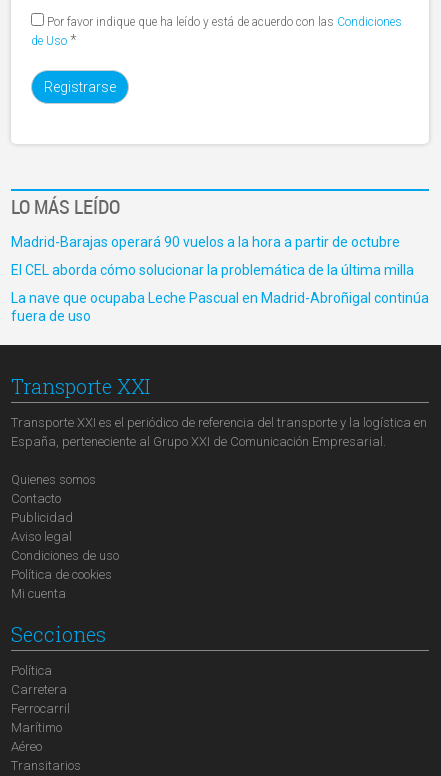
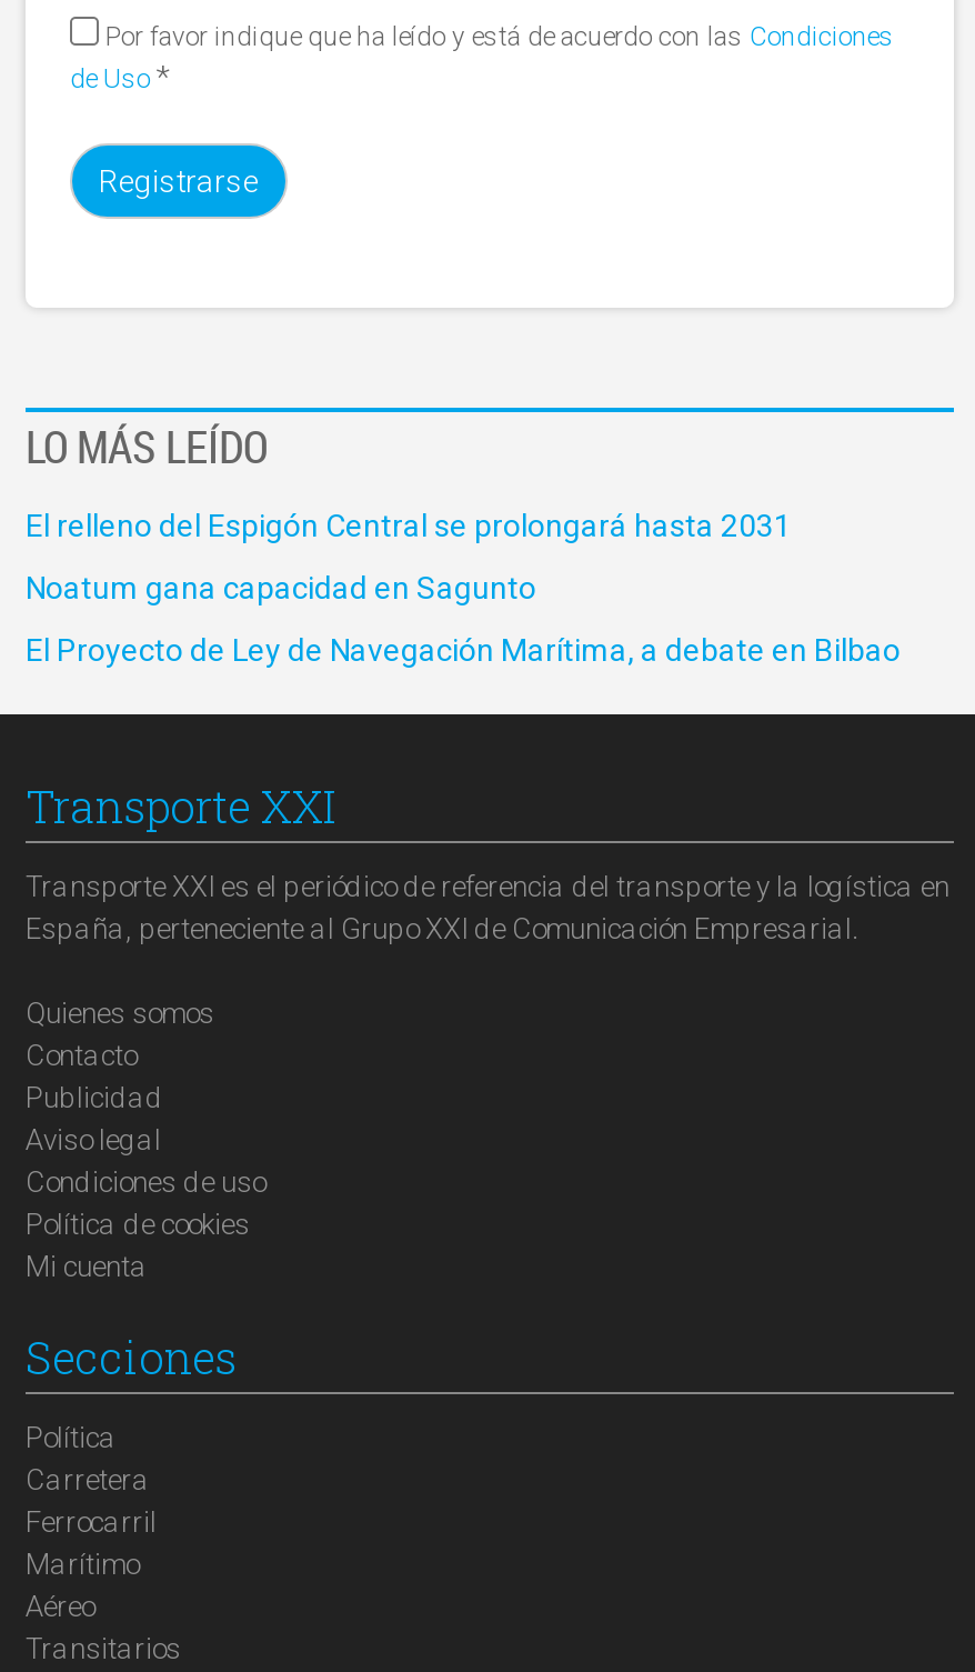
- Madrid-Barajas operará 90 vuelos a la hora a partir de octubre
+ El relleno del Espigón Central se prolongará hasta 2031

- El CEL aborda cómo solucionar la problemática de la última milla
+ Noatum gana capacidad en Sagunto

- La nave que ocupaba Leche Pascual en Madrid-Abroñigal continúa
- fuera de uso
+ El Proyecto de Ley de Navegación Marítima, a debate en Bilbao
